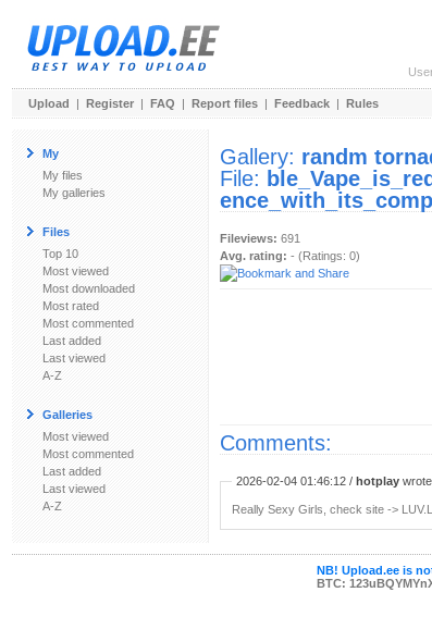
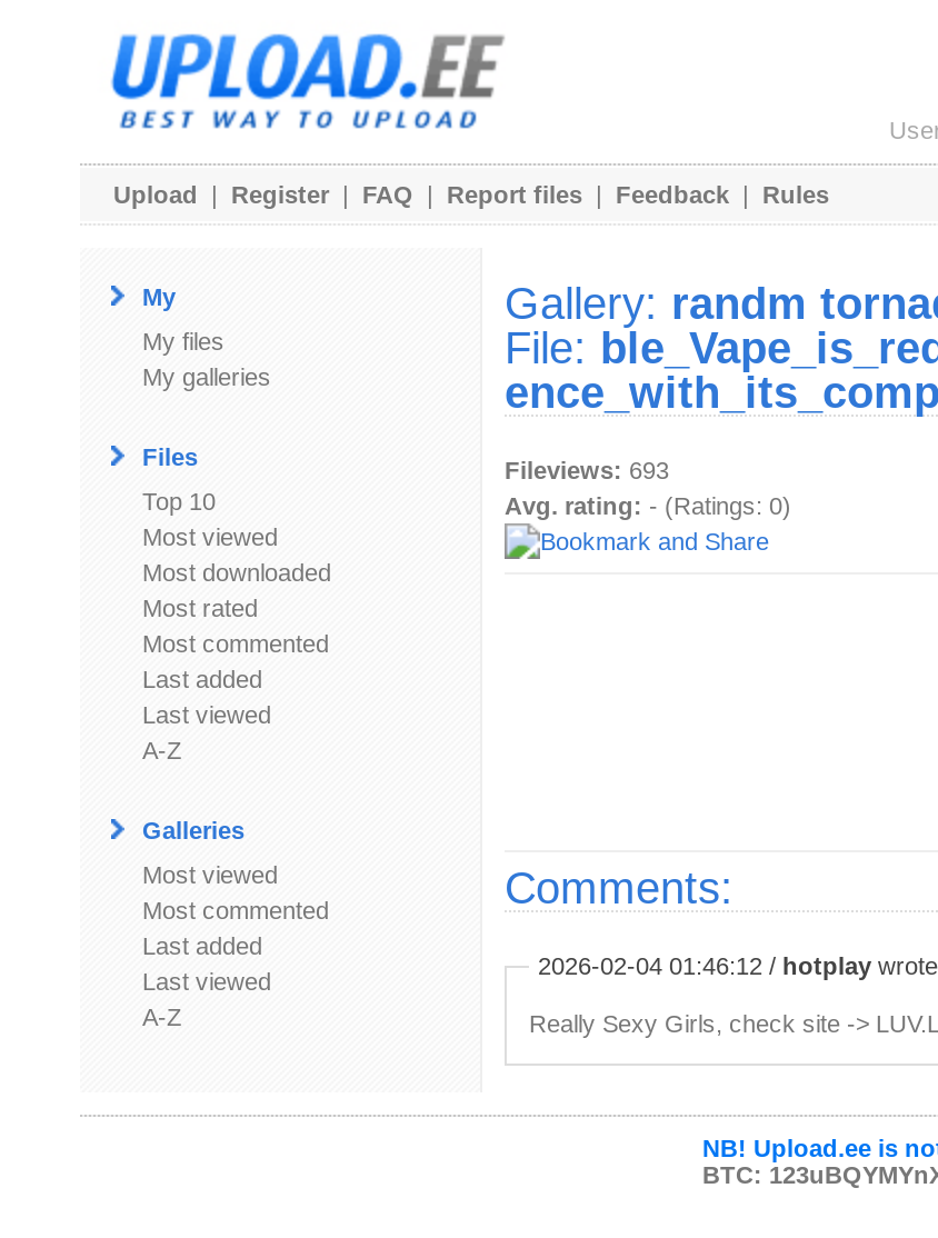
- Fileviews: 691
+ Fileviews: 693
